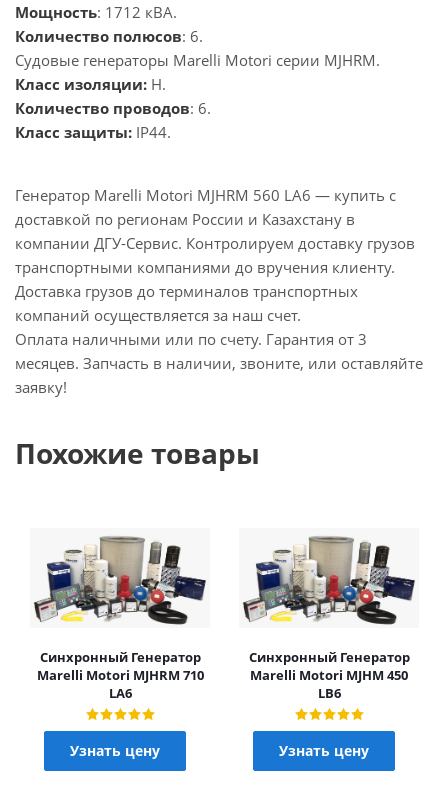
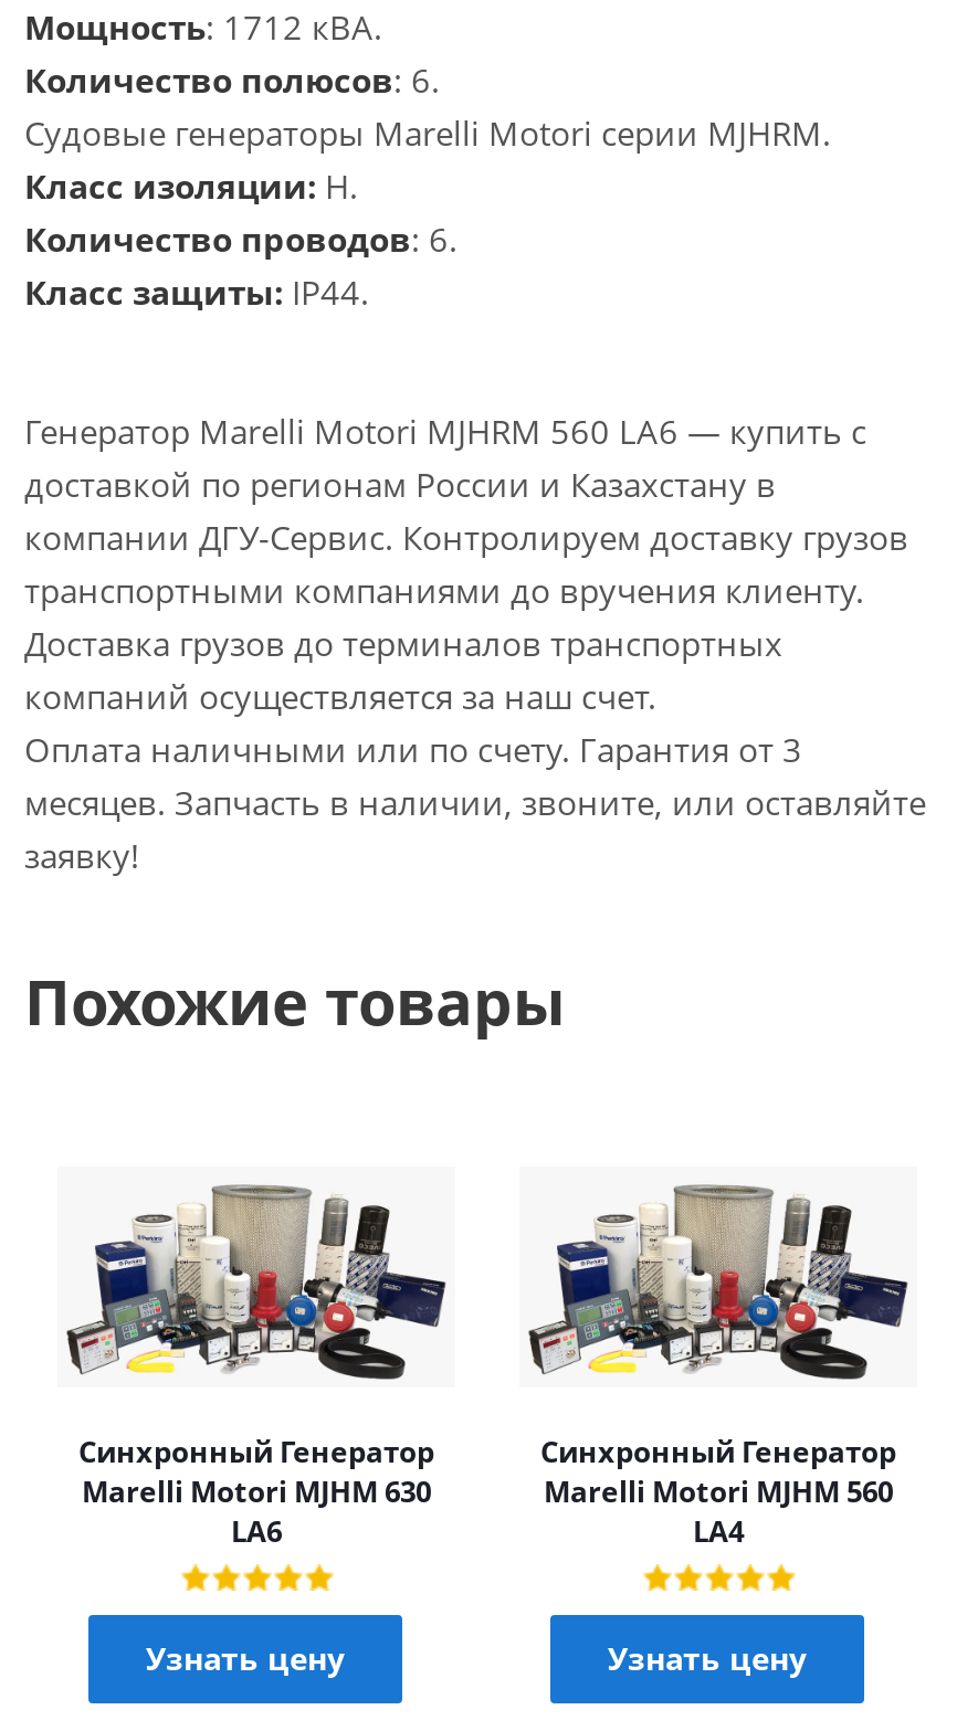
- Marelli Motori MJHRM 710
+ Marelli Motori MJHM 630

- Marelli Motori MJHM 450
- LB6
+ Marelli Motori MJHM 560
+ LA4
